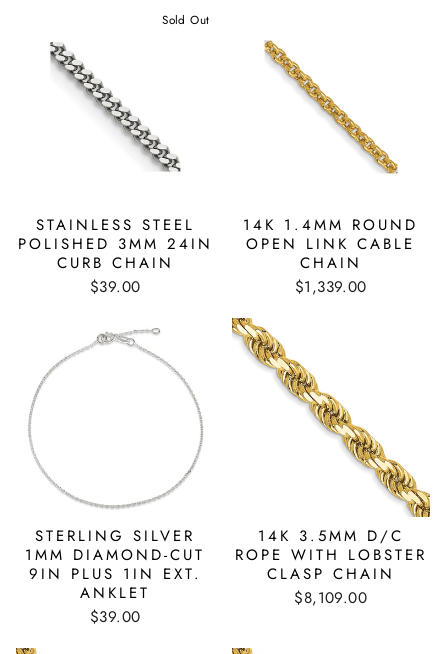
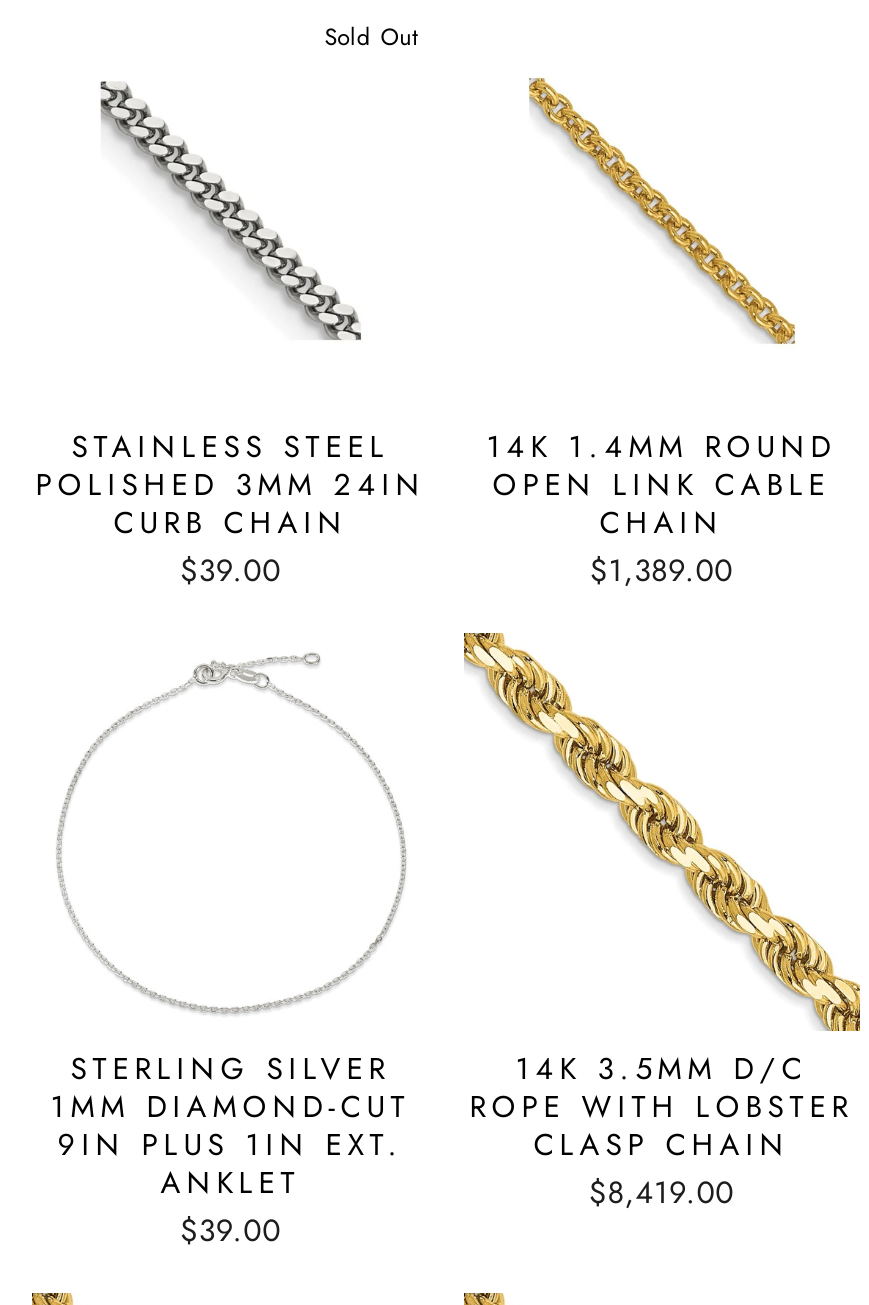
- $1,339.00
+ $1,389.00

- $8,109.00
+ $8,419.00
